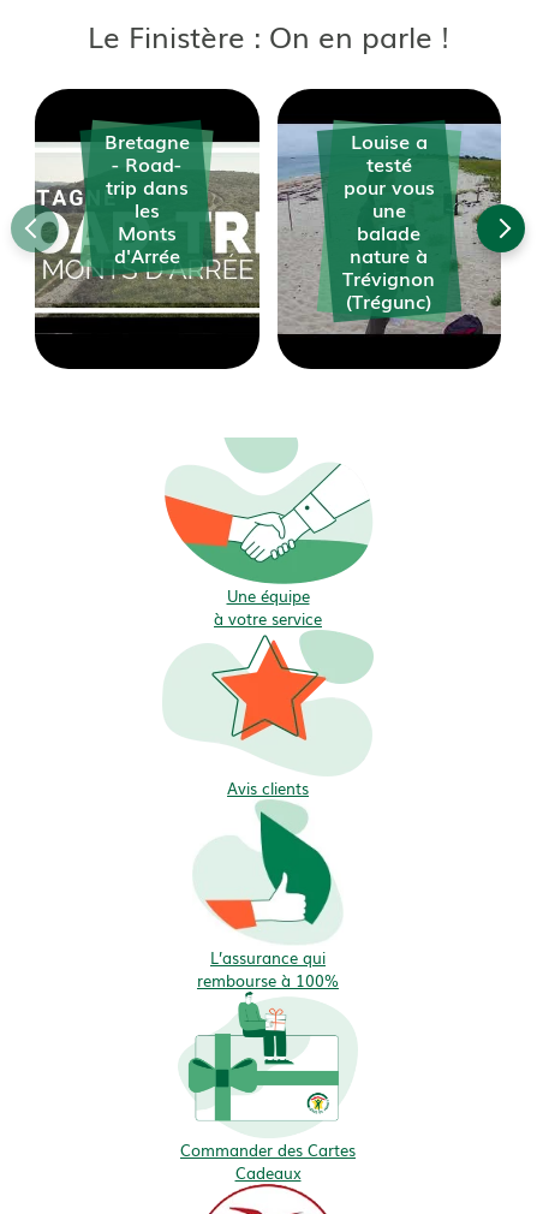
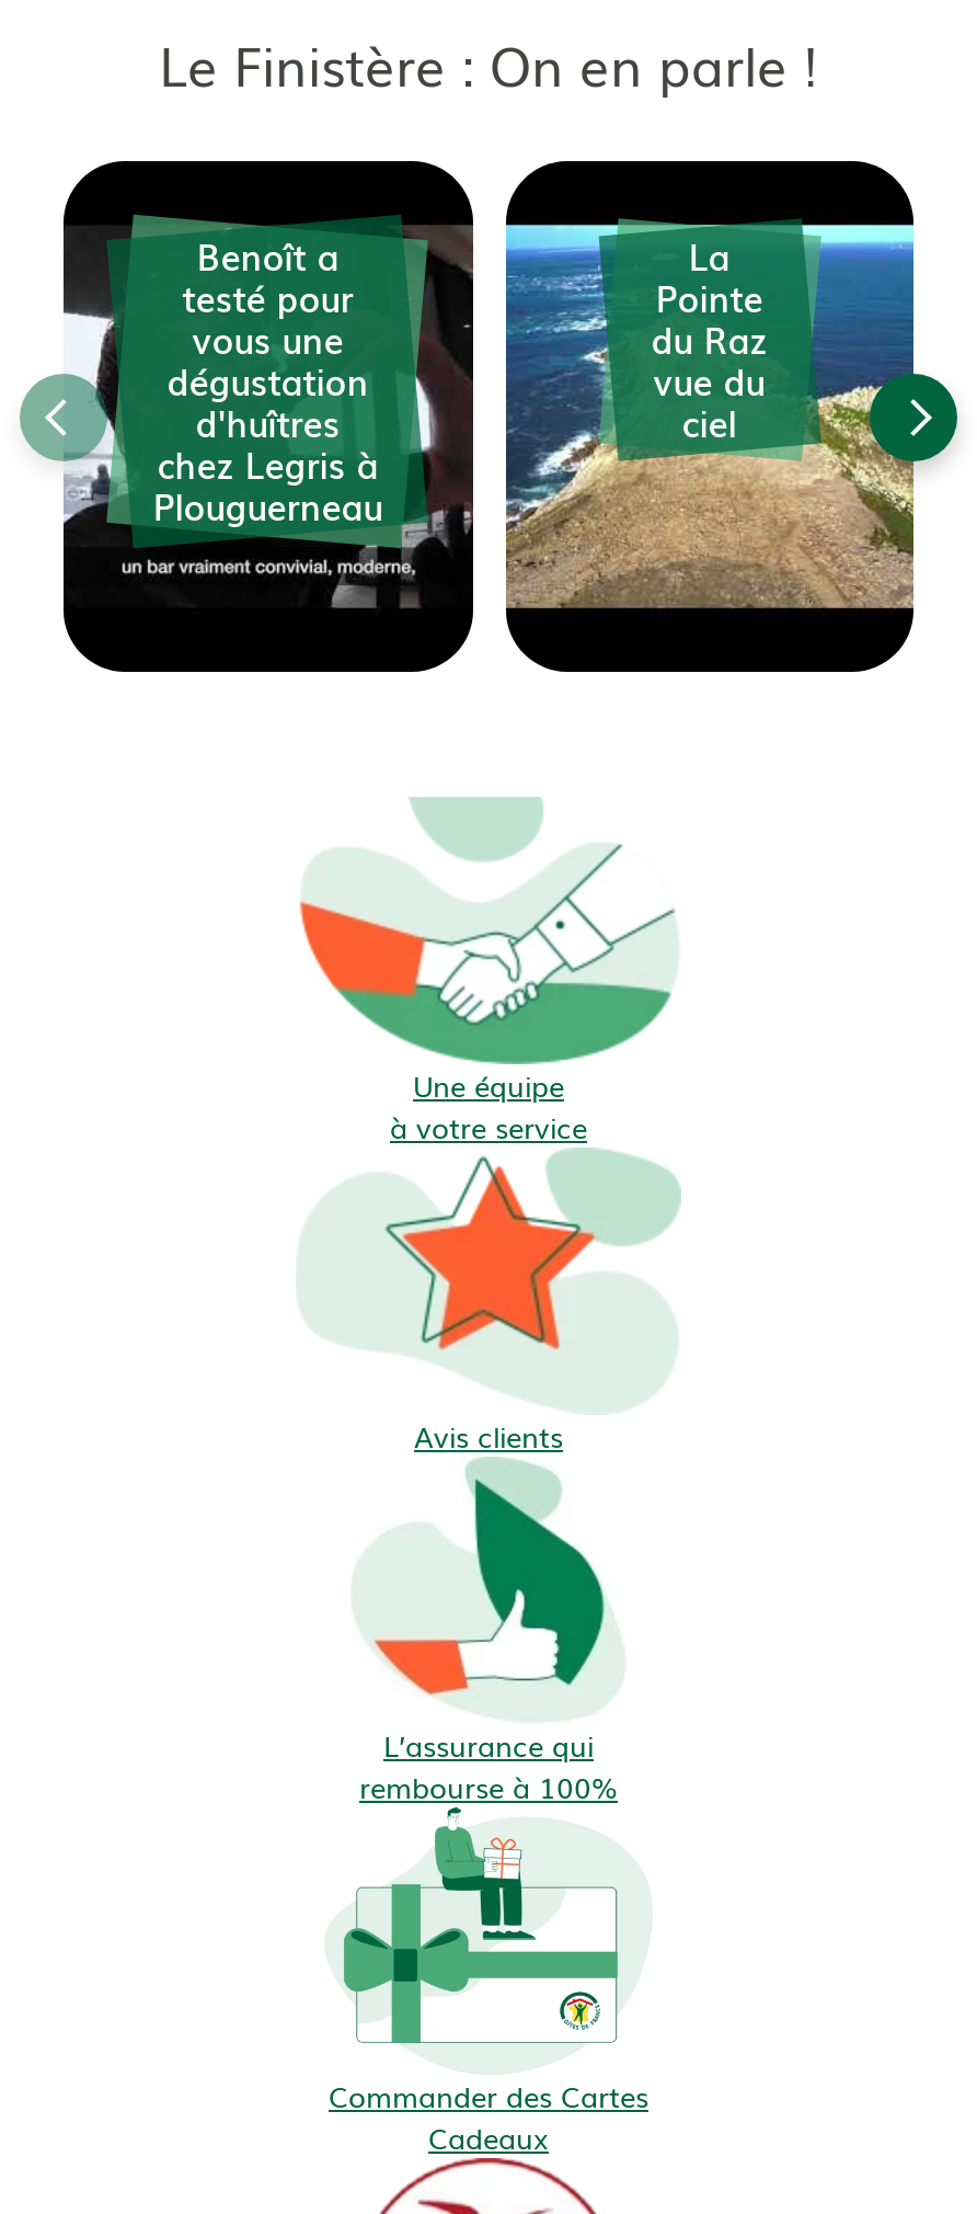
- [image]
- Bretagne
- - Road-
- trip dans
- les
- Monts
- d'Arrée
+ [image]
+ Benoît a
+ testé pour
+ vous une
+ dégustation
+ d'huîtres
+ chez Legris à
+ Plouguerneau

- [image]
- Louise a
- testé
- pour vous
- une
- balade
- nature à
- Trévignon
- (Trégunc)
+ [image]
+ La
+ Pointe
+ du Raz
+ vue du
+ ciel
